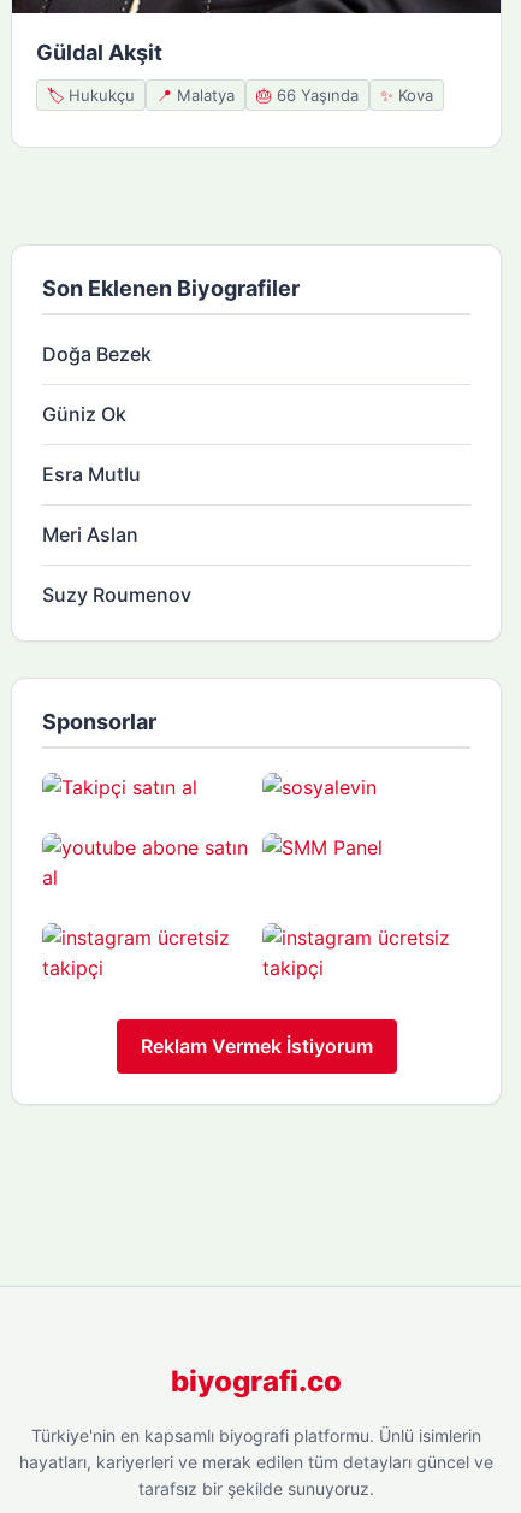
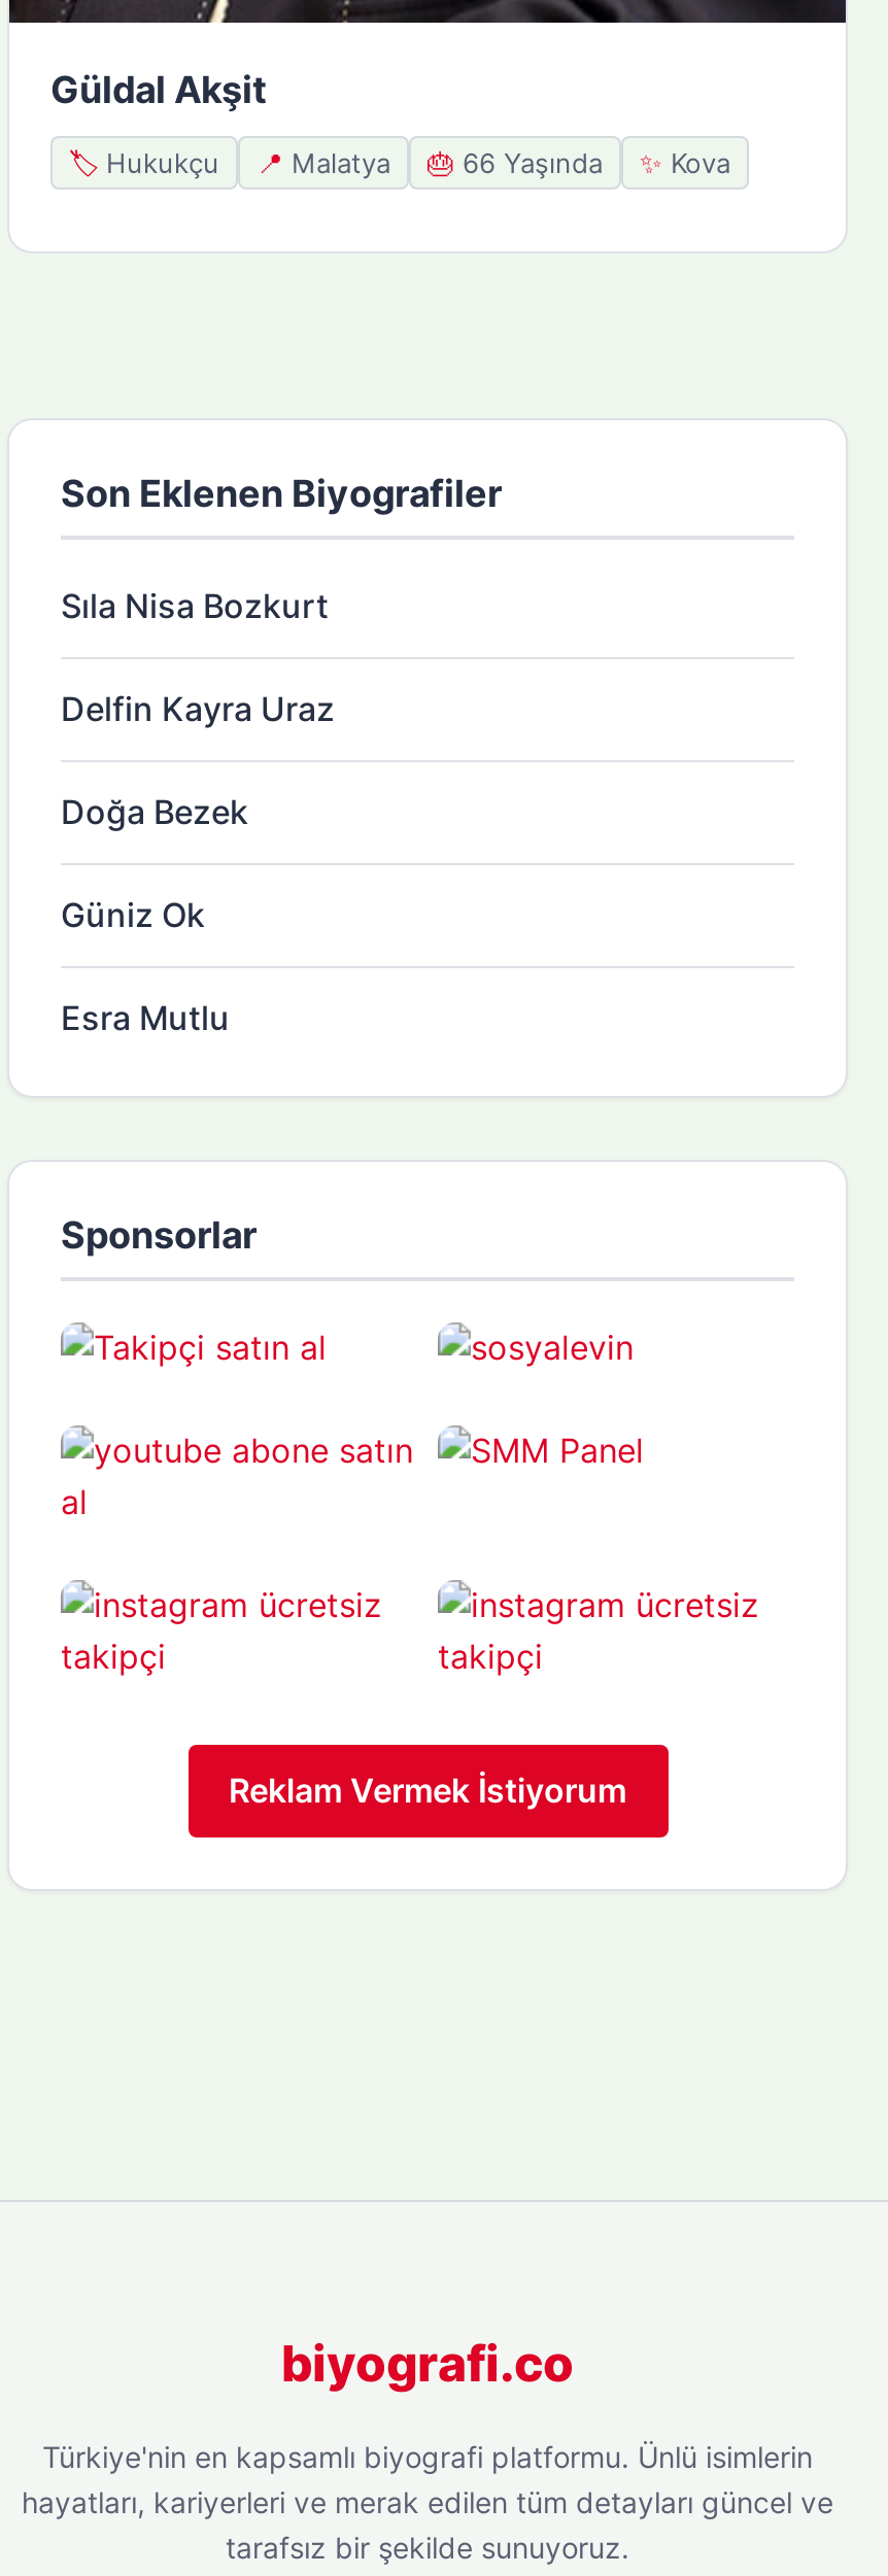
+ Sıla Nisa Bozkurt
+ Delfin Kayra Uraz

moved down: Doğa Bezek | Güniz Ok | Esra Mutlu

- Meri Aslan
- Suzy Roumenov
